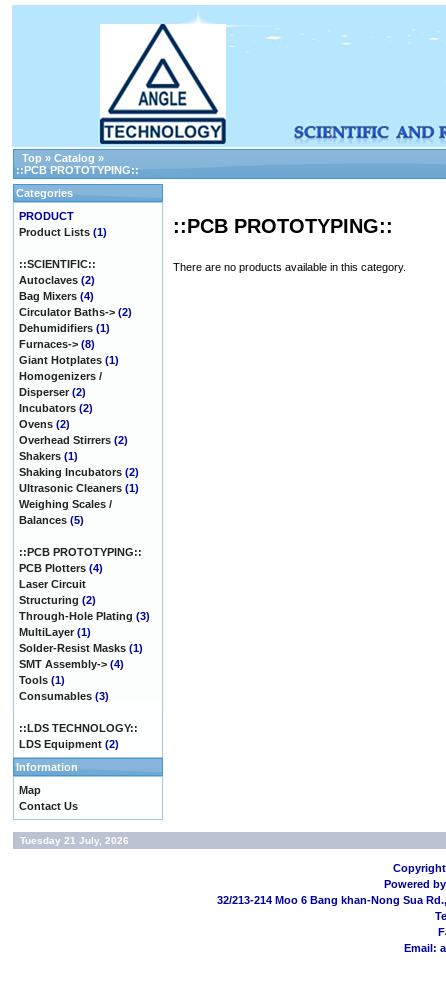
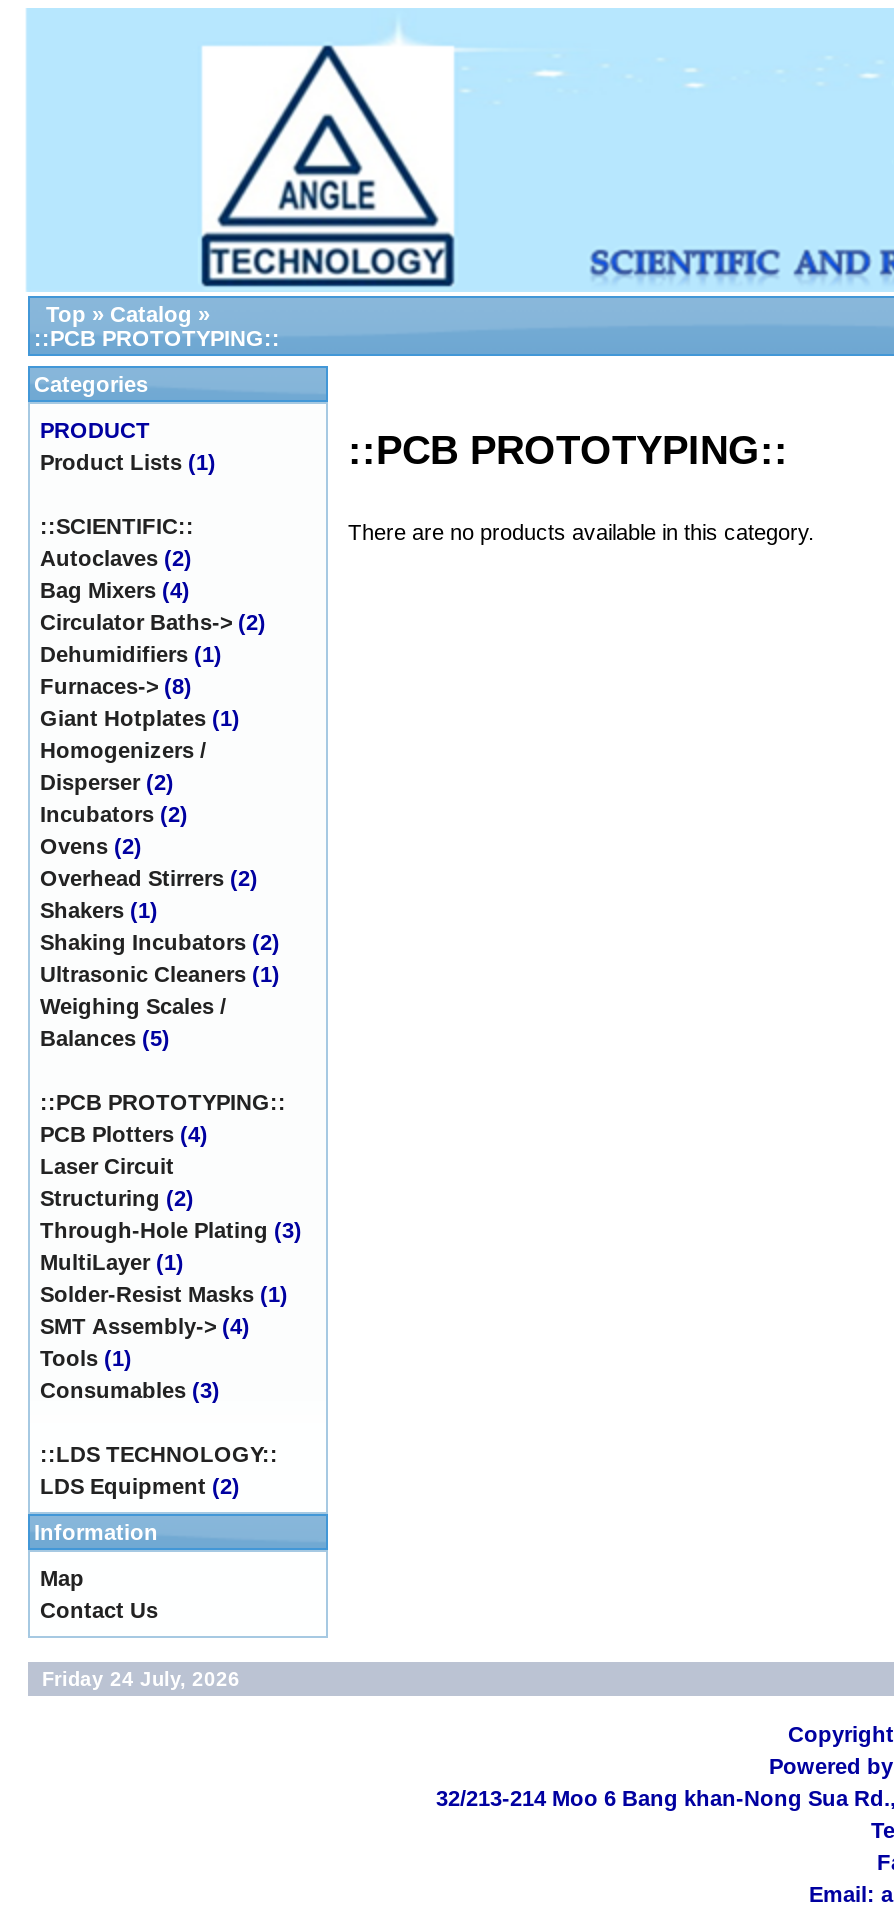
- Tuesday 21 July, 2026
+ Friday 24 July, 2026
